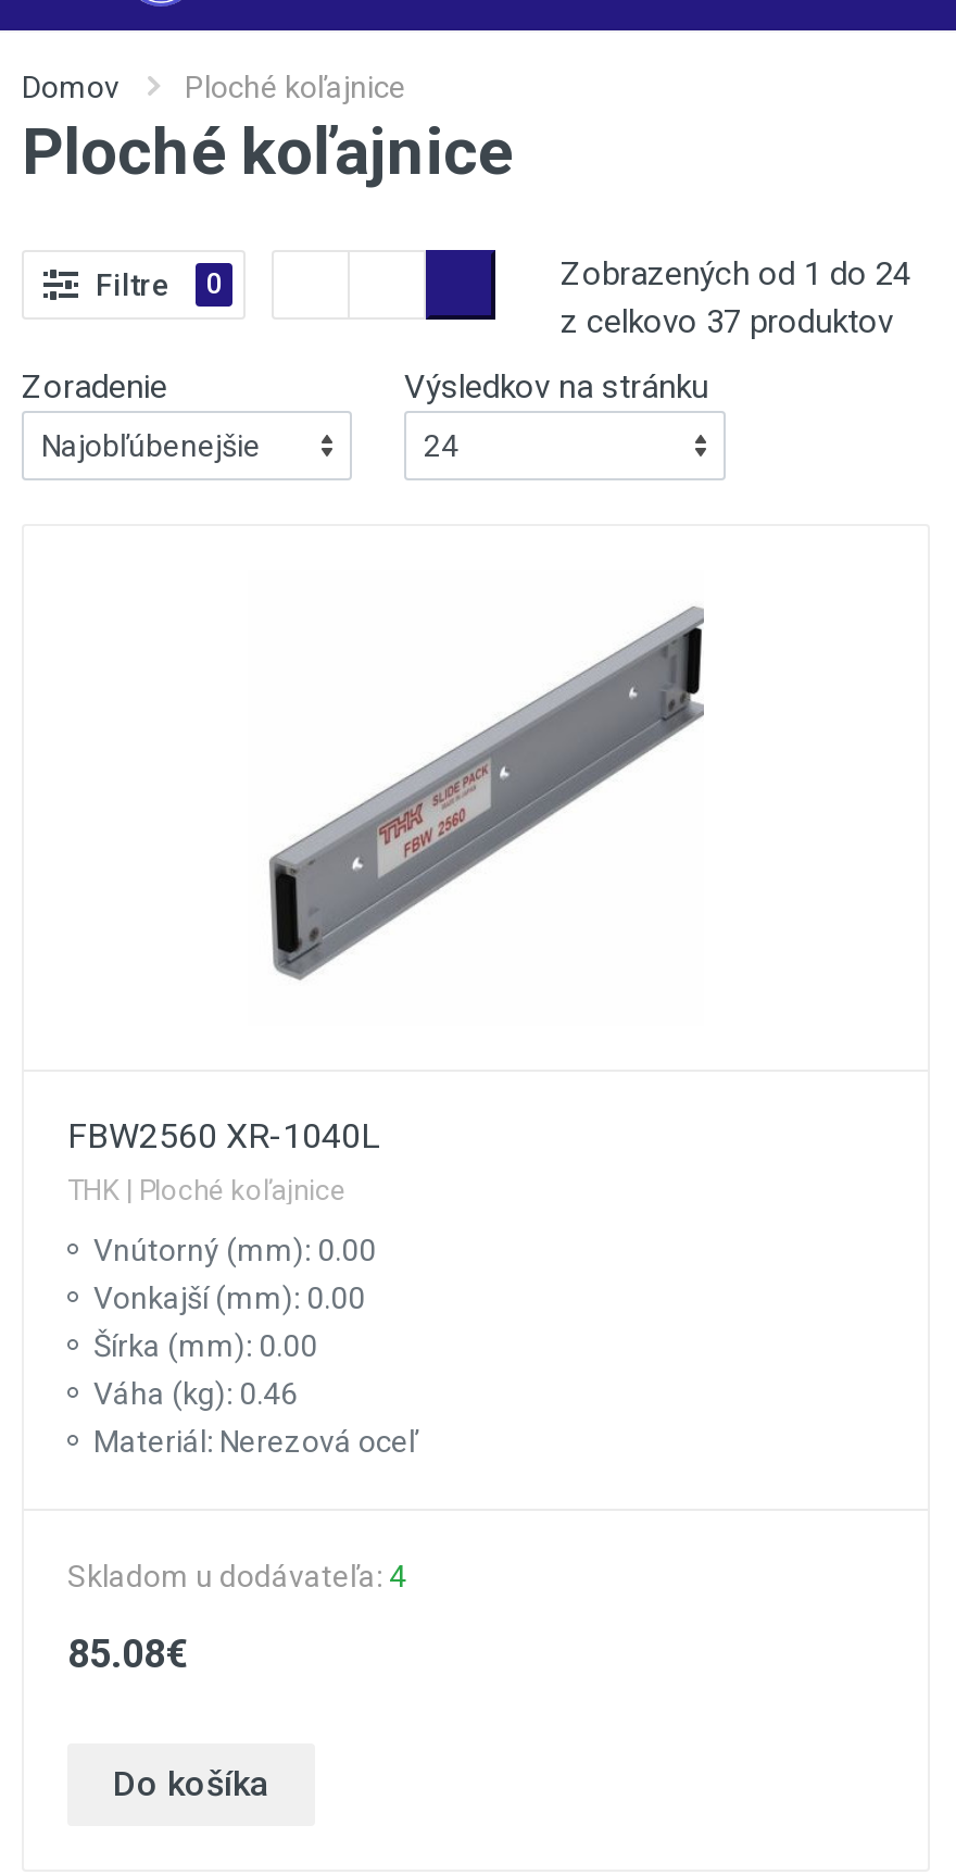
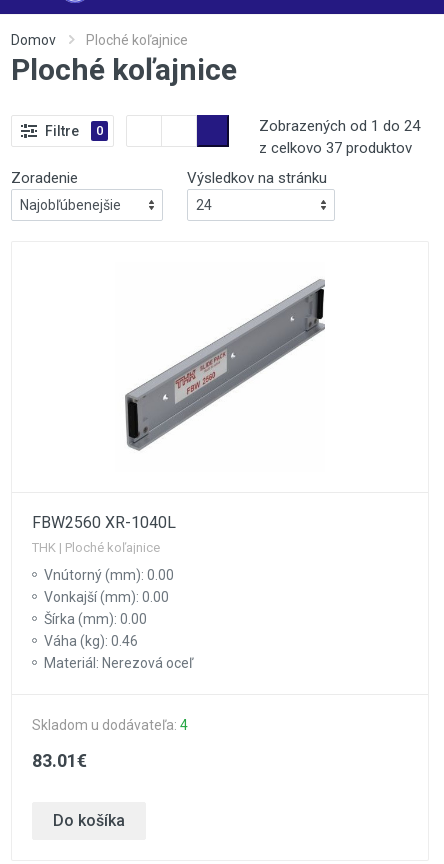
- 85.08€
+ 83.01€
